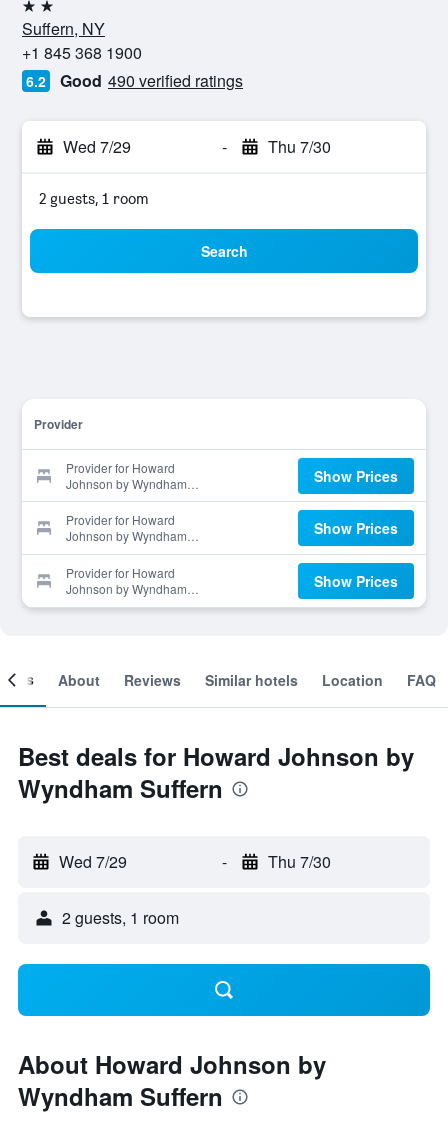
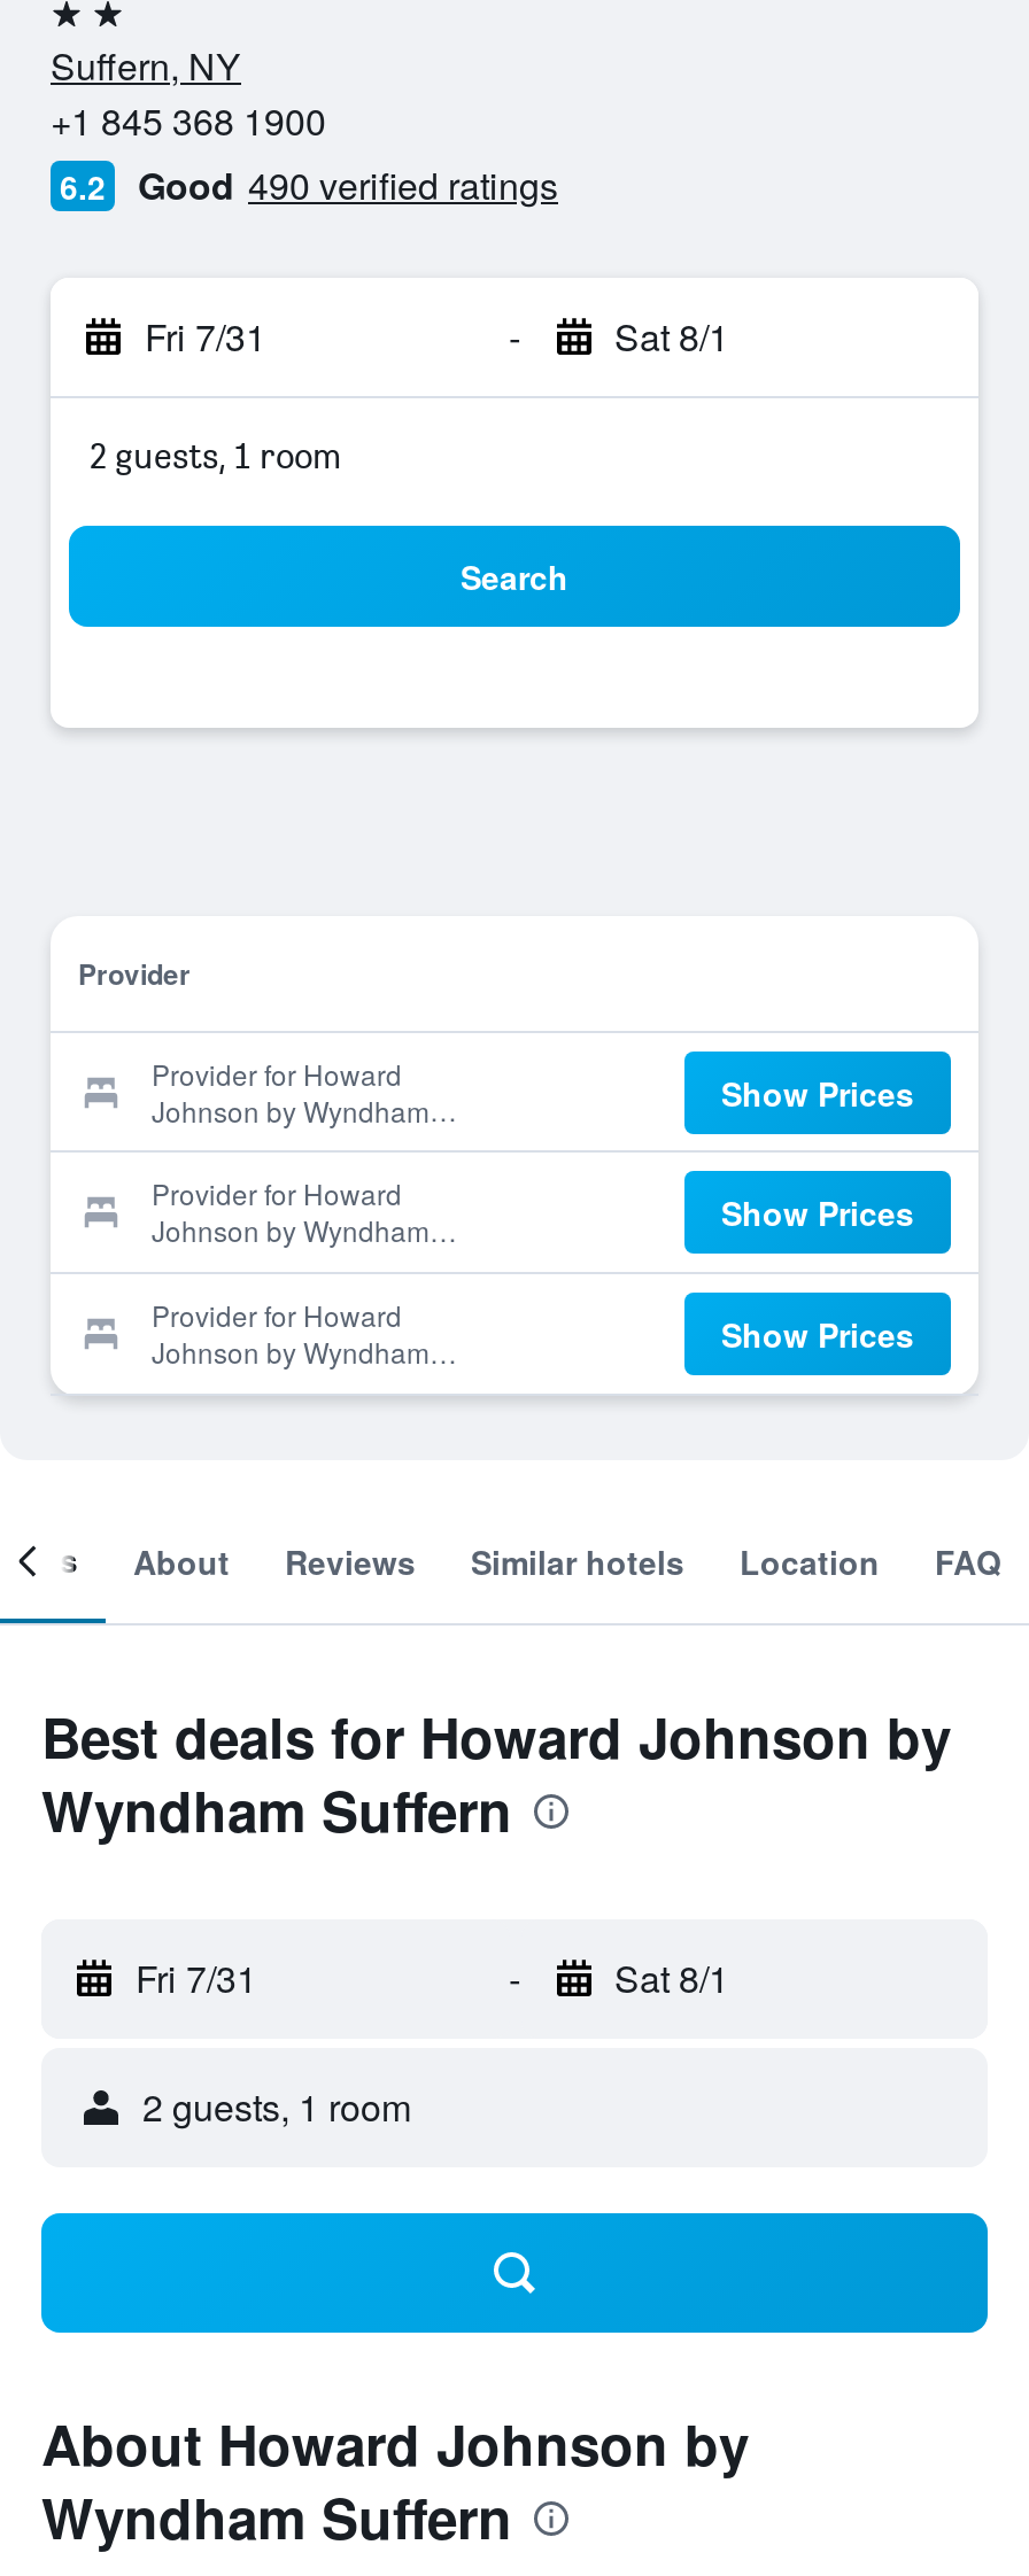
- Wed 7/29
+ Fri 7/31

- Thu 7/30
+ Sat 8/1

- Wed 7/29
+ Fri 7/31

- Thu 7/30
+ Sat 8/1
